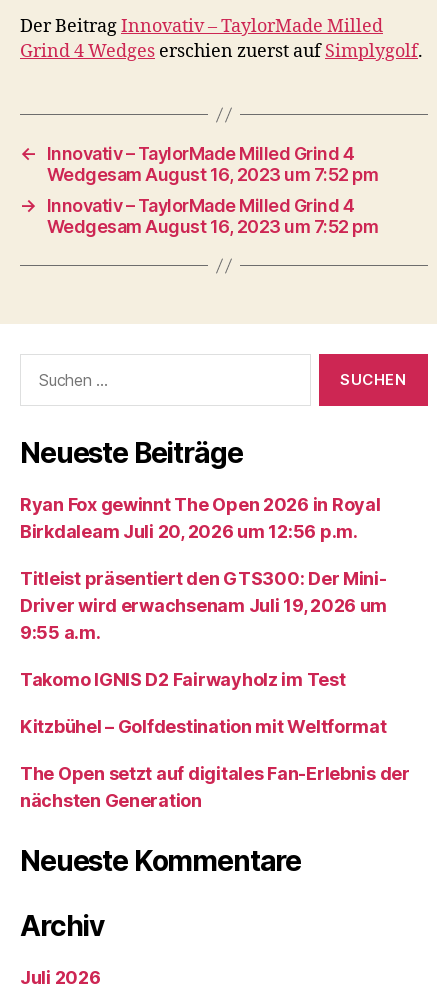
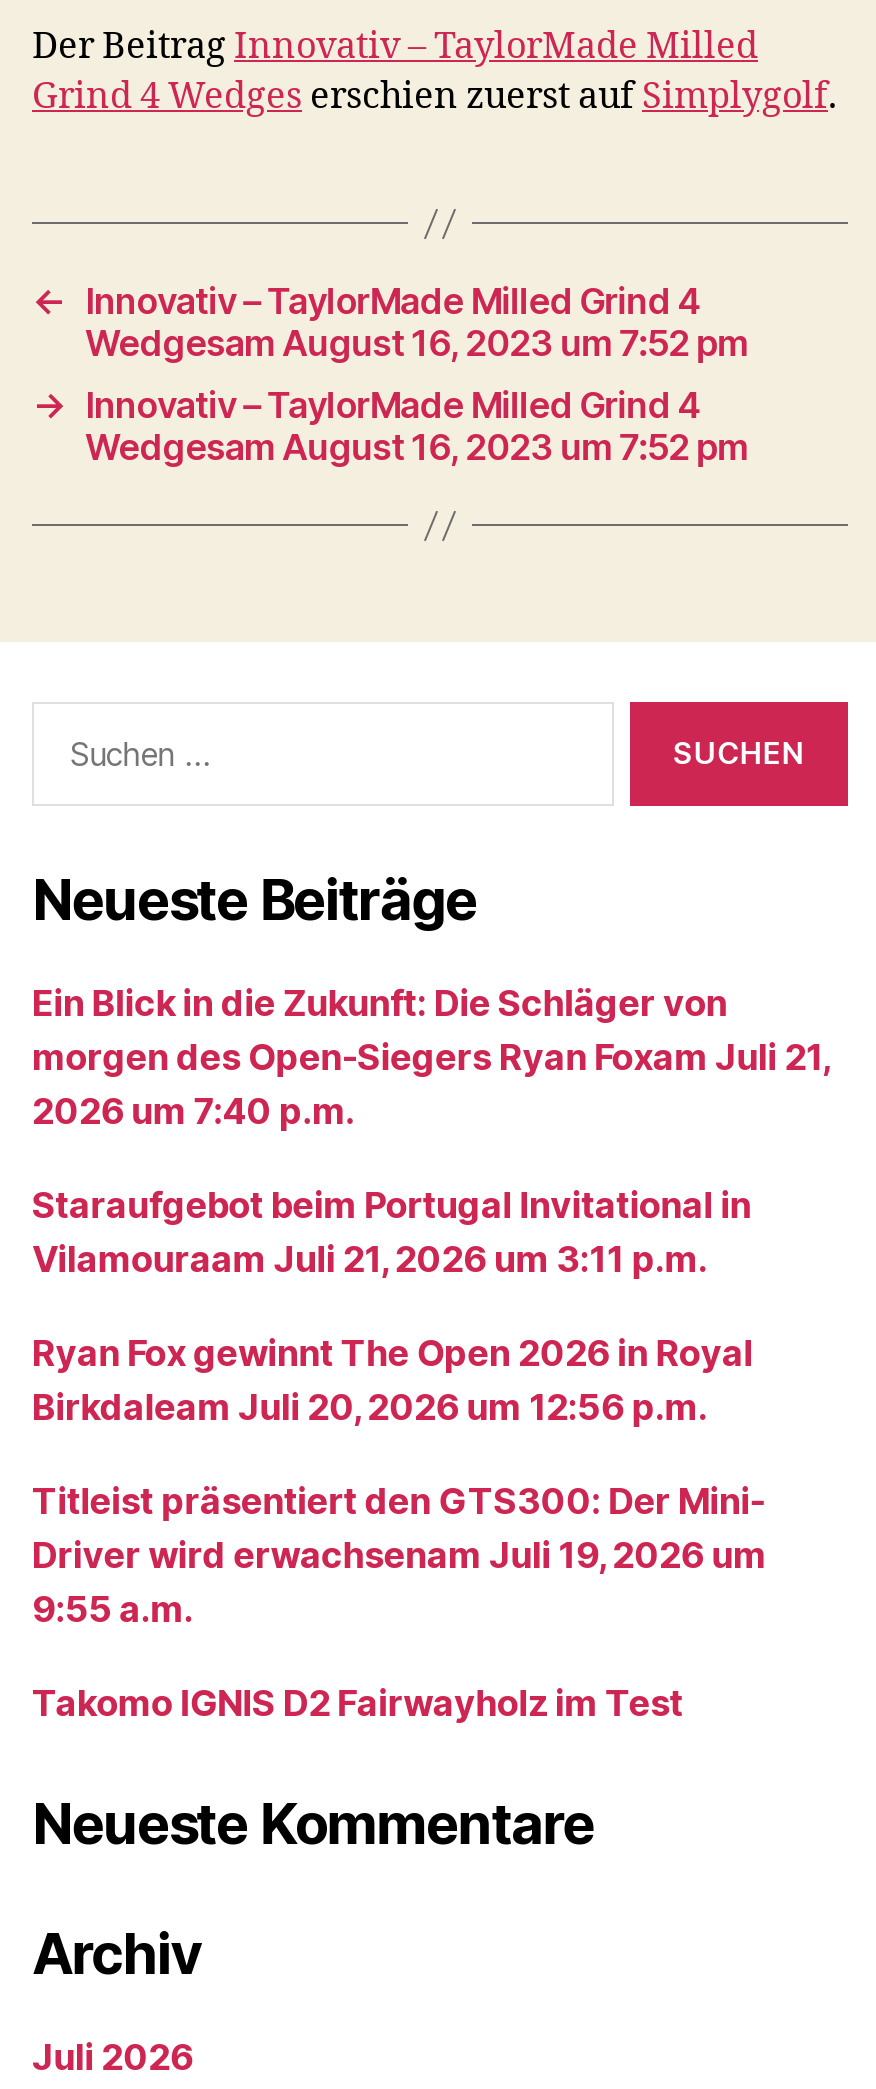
+ Ein Blick in die Zukunft: Die Schläger von
+ morgen des Open-Siegers Ryan Foxam Juli 21,
+ 2026 um 7:40 p.m.
+ Staraufgebot beim Portugal Invitational in
+ Vilamouraam Juli 21, 2026 um 3:11 p.m.

moved down: Ryan Fox gewinnt The Open 2026 in Royal | Birkdaleam Juli 20, 2026 um 12:56 p.m. | Titleist präsentiert den GTS300: Der Mini- | Driver wird erwachsenam Juli 19, 2026 um | 9:55 a.m. | Takomo IGNIS D2 Fairwayholz im Test

- Kitzbühel – Golfdestination mit Weltformat
- The Open setzt auf digitales Fan-Erlebnis der
- nächsten Generation
